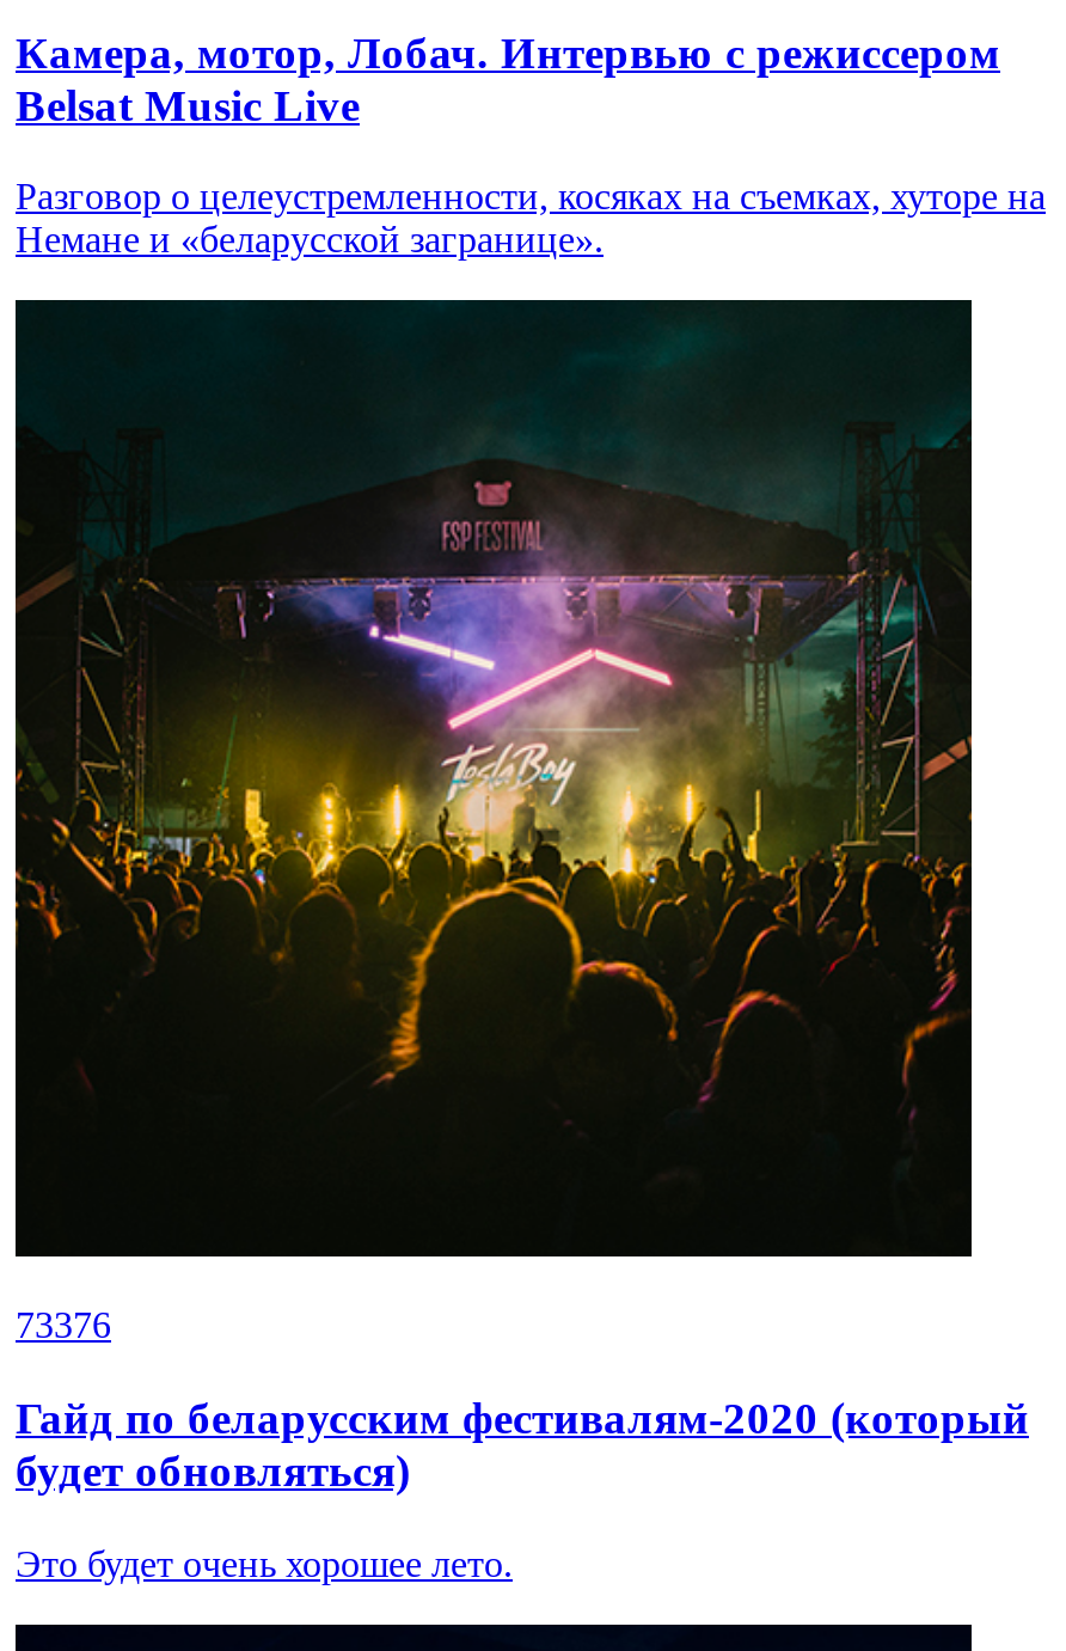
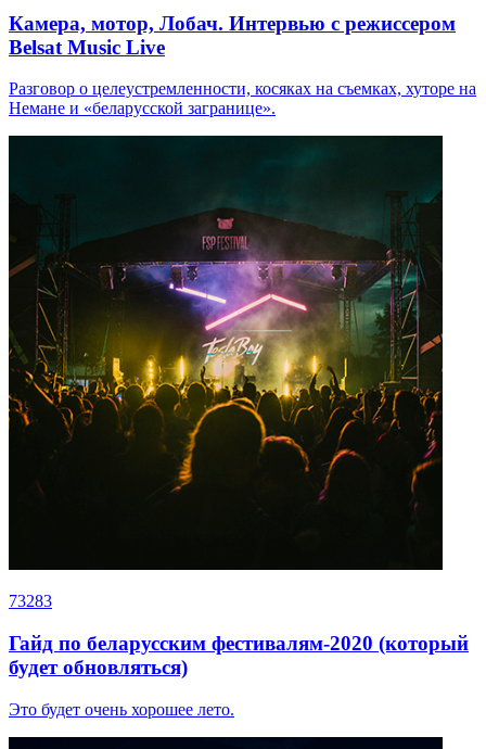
- 73376
+ 73283
